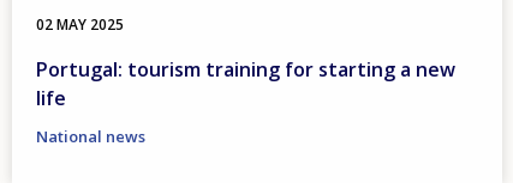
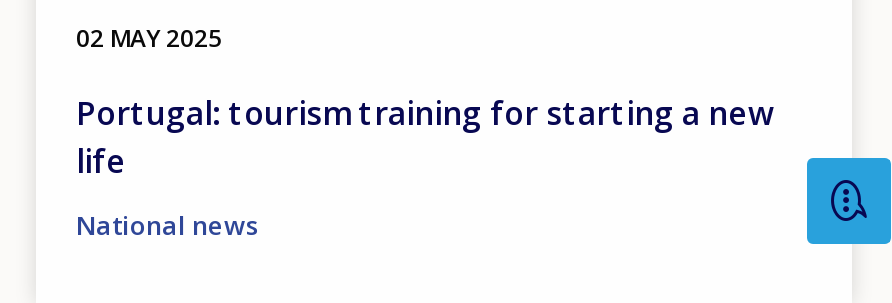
+ [image]
